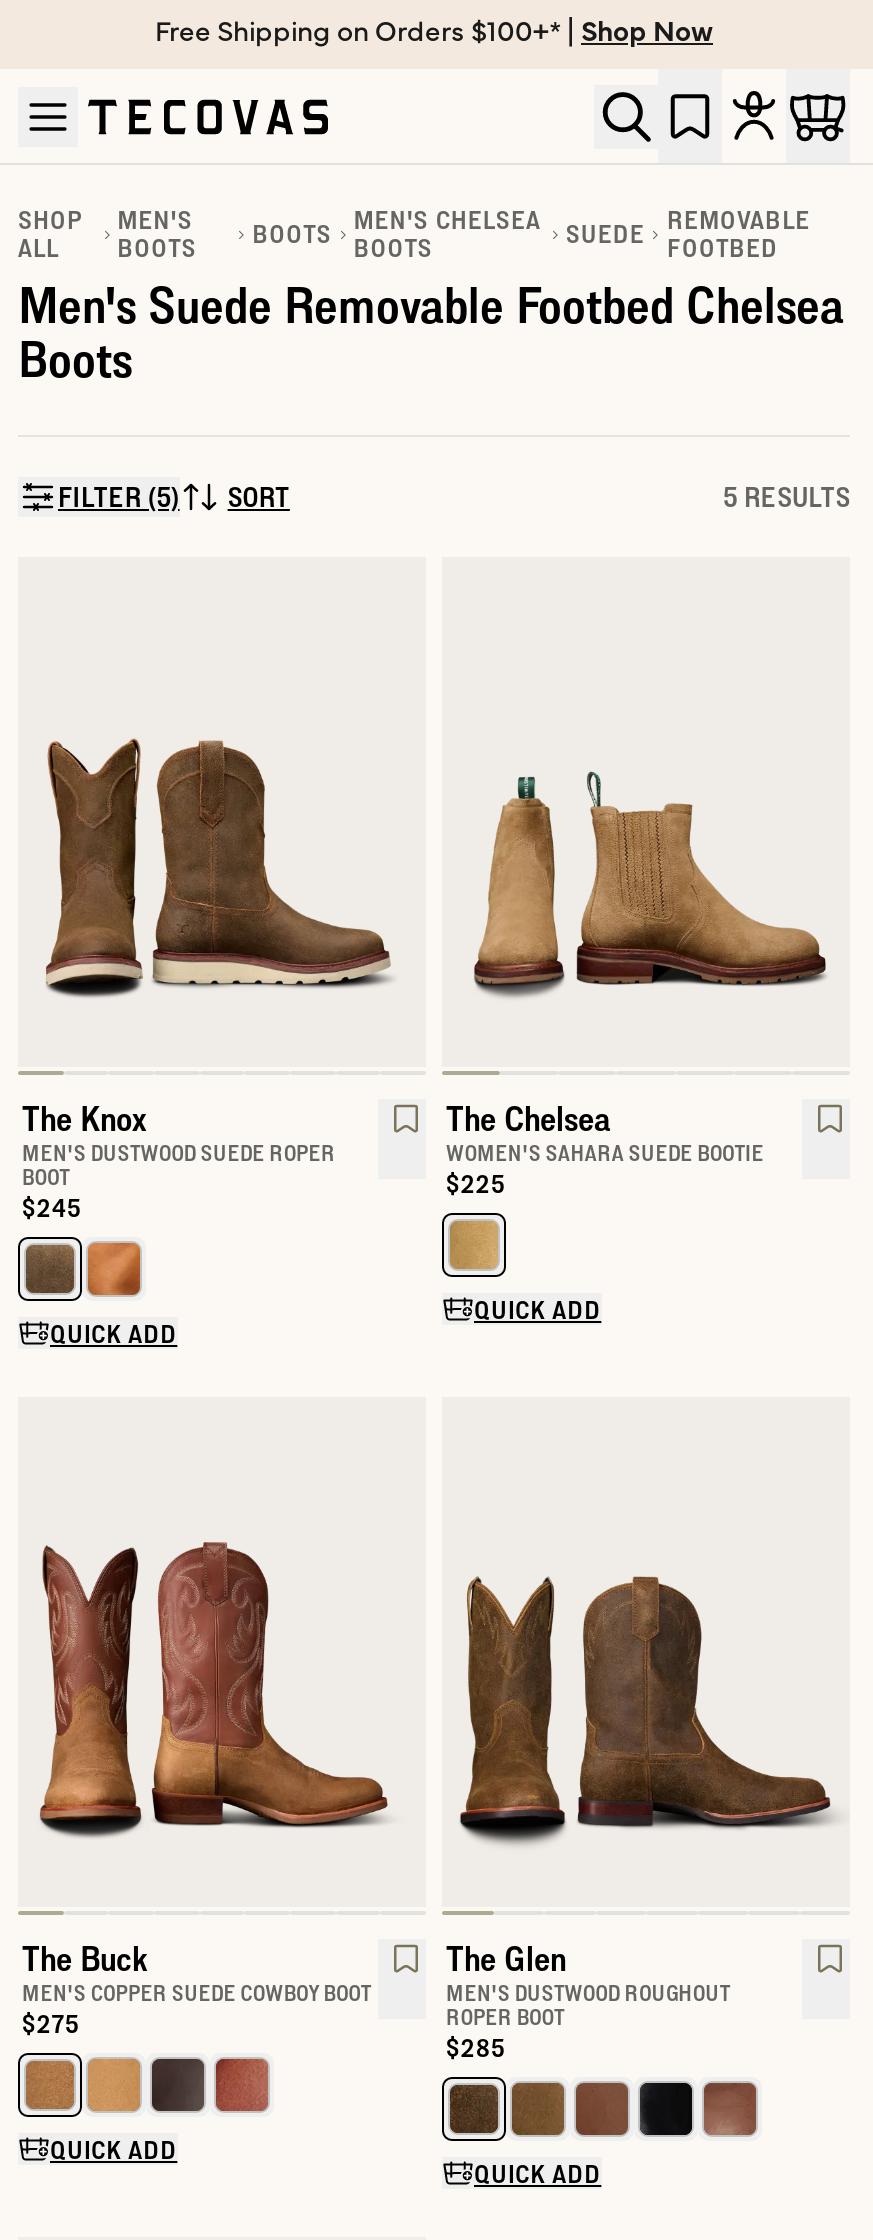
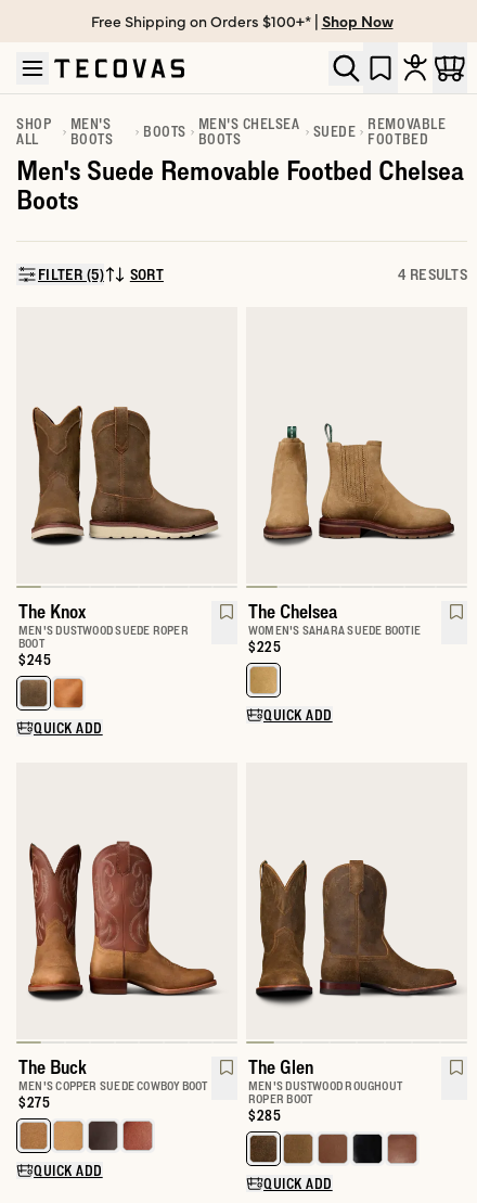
- 5 RESULTS
+ 4 RESULTS
